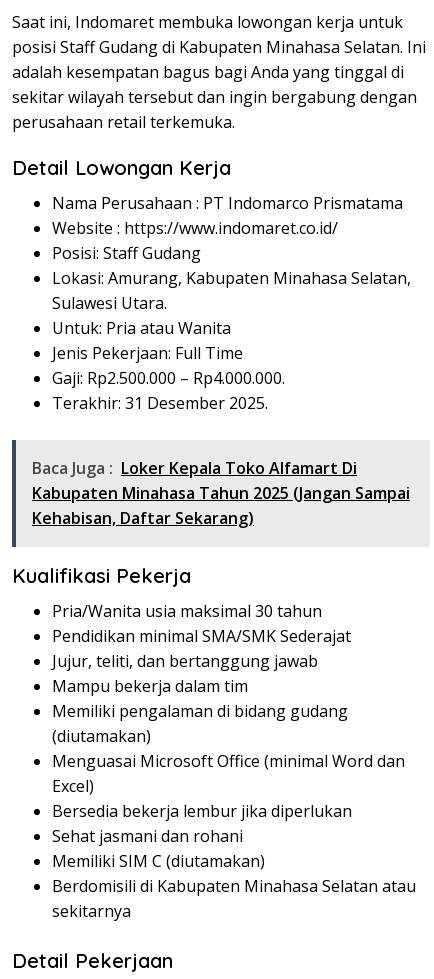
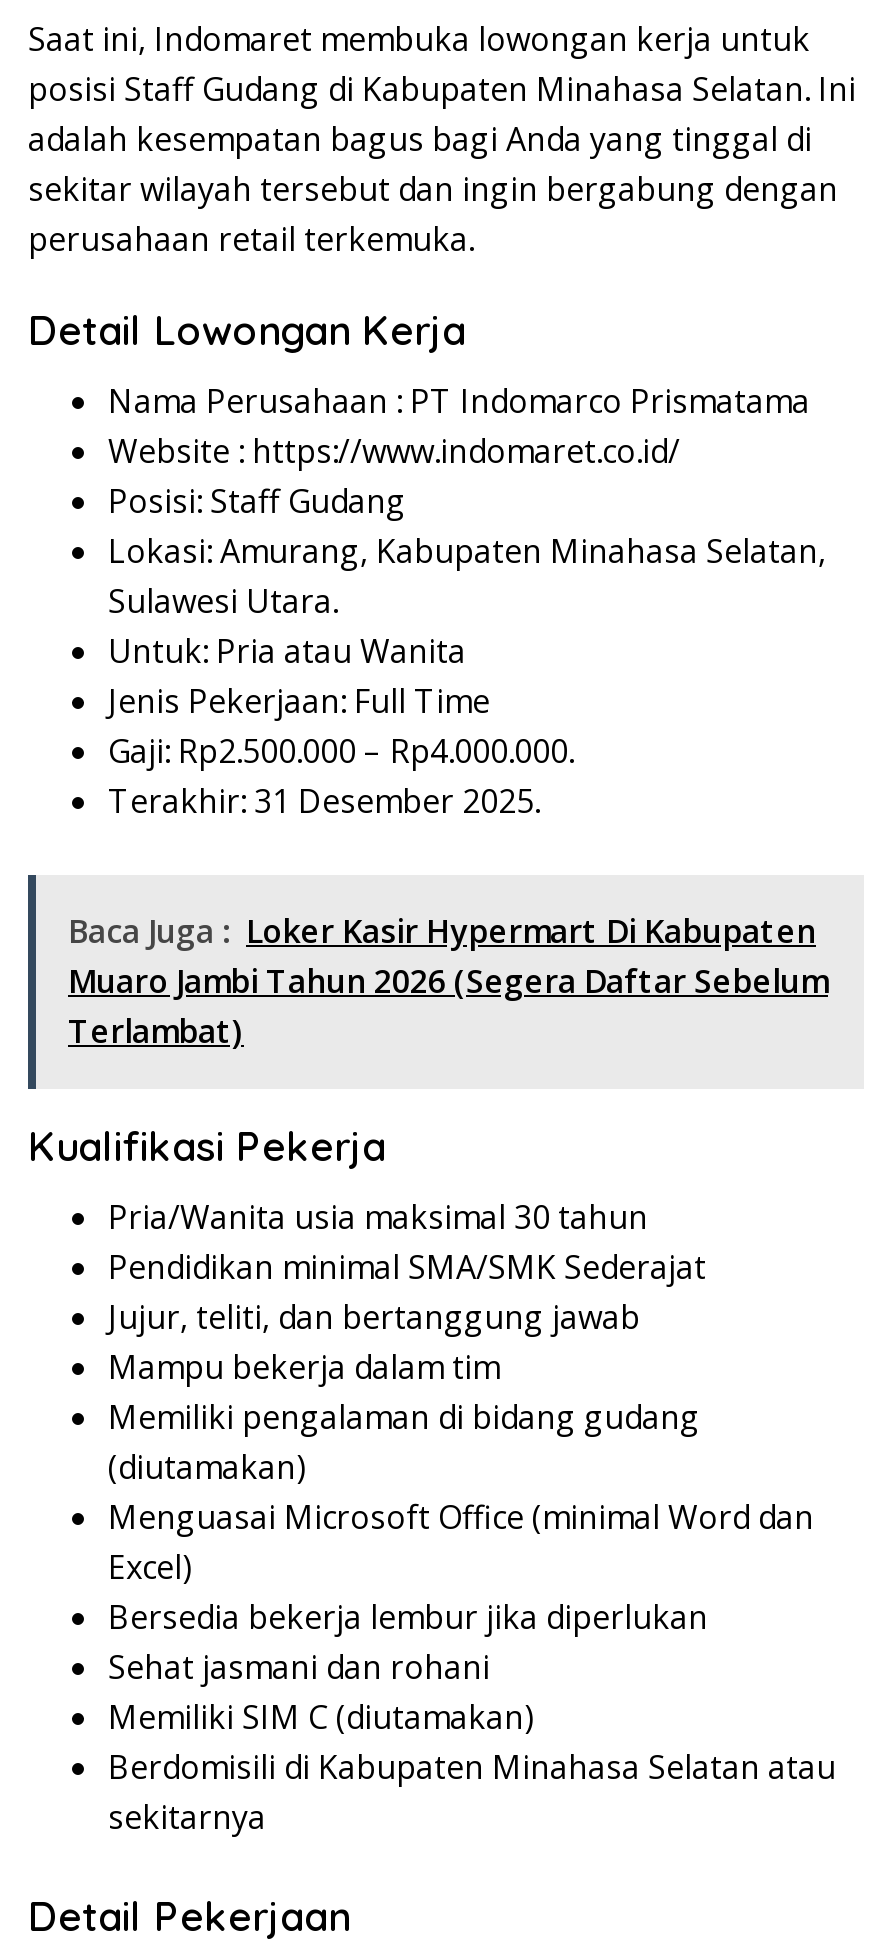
- Baca Juga : Loker Kepala Toko Alfamart Di
- Kabupaten Minahasa Tahun 2025 (Jangan Sampai
- Kehabisan, Daftar Sekarang)
+ Baca Juga : Loker Kasir Hypermart Di Kabupaten
+ Muaro Jambi Tahun 2026 (Segera Daftar Sebelum
+ Terlambat)
